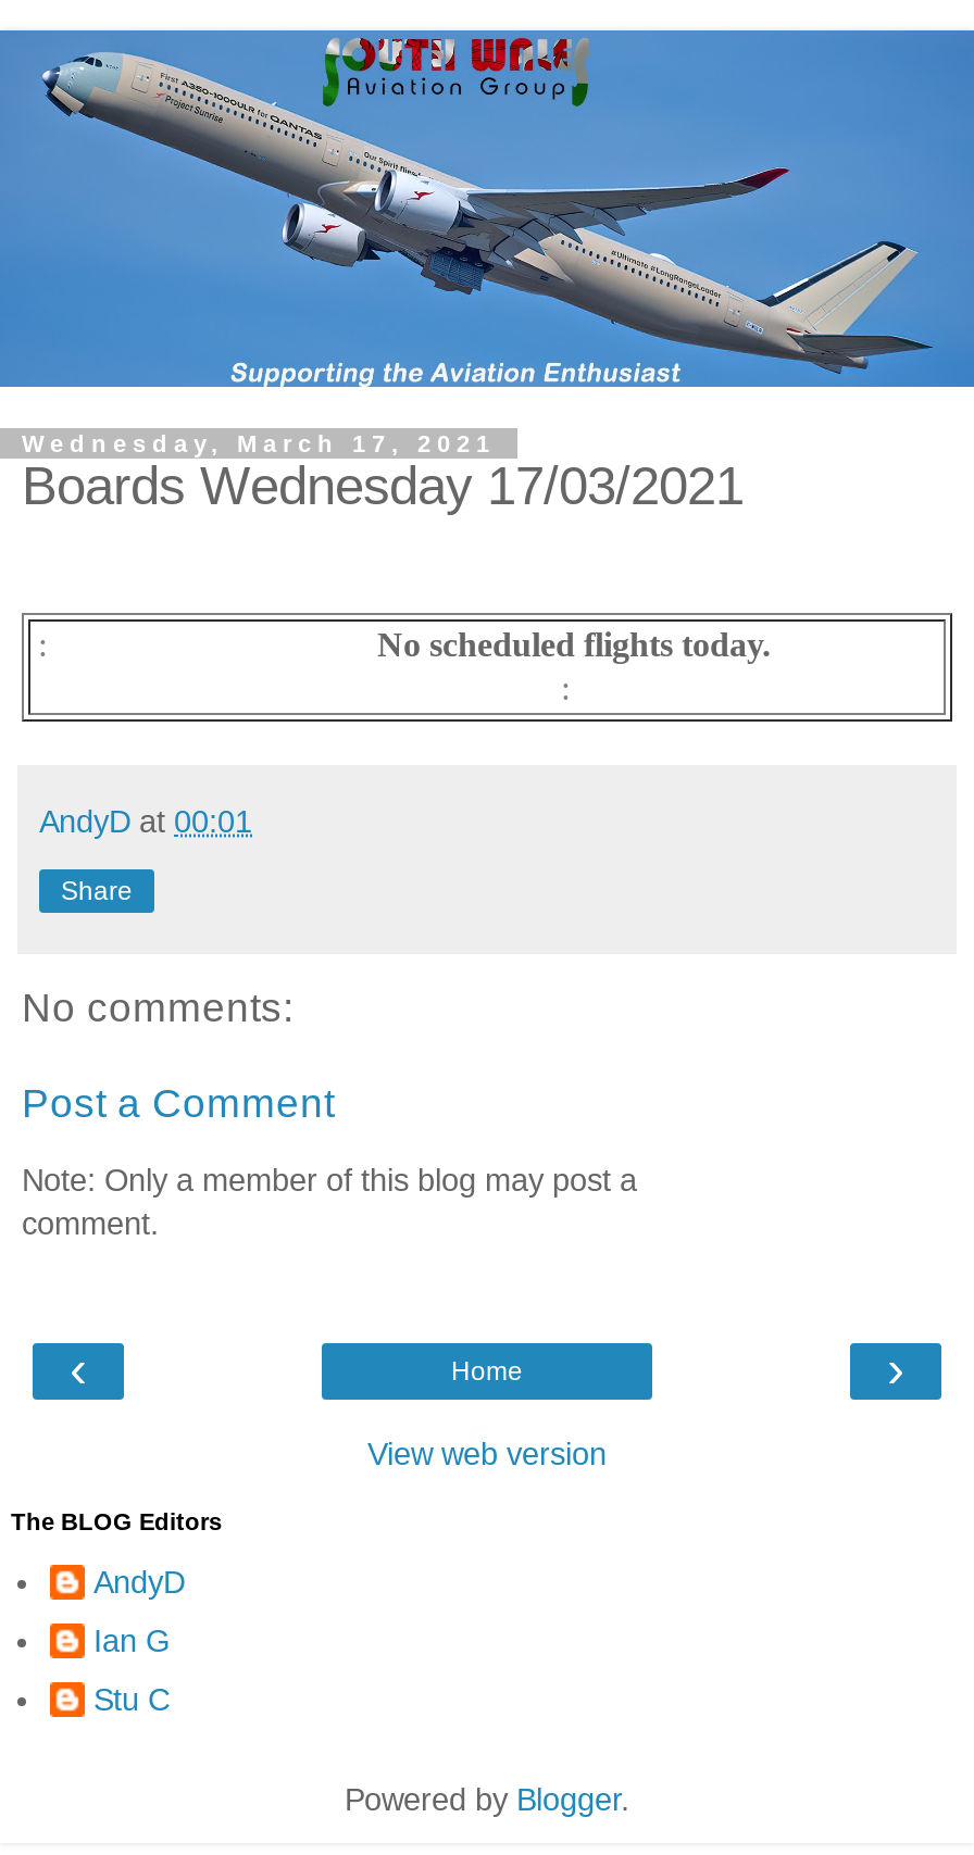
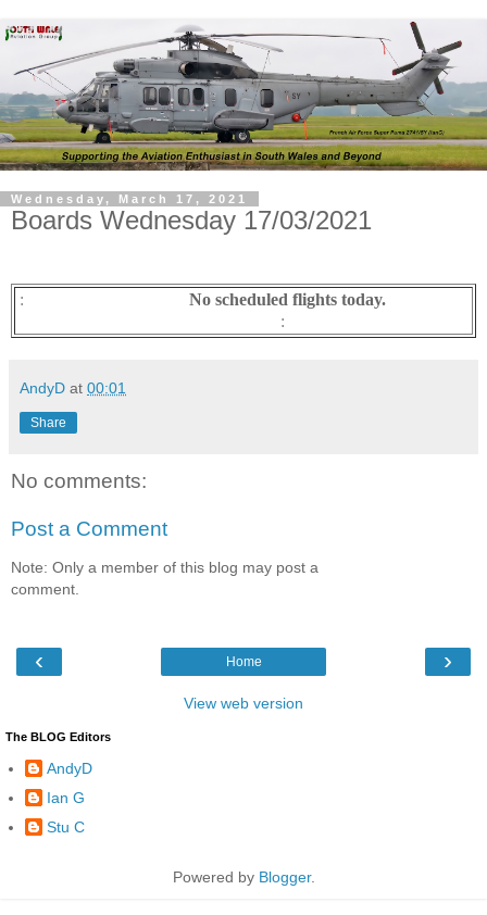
- [image]
+ [image]
